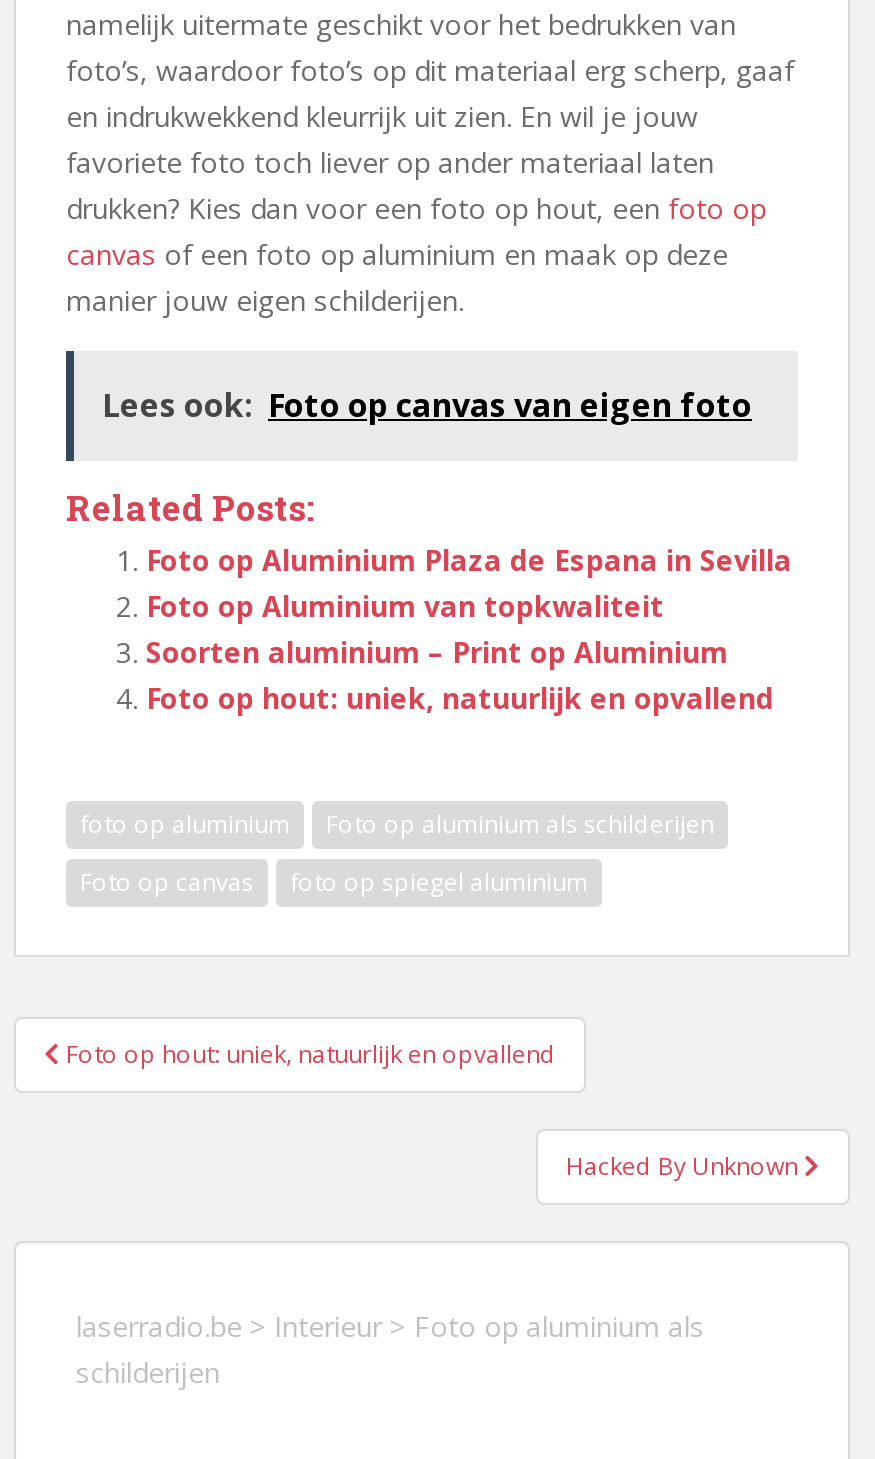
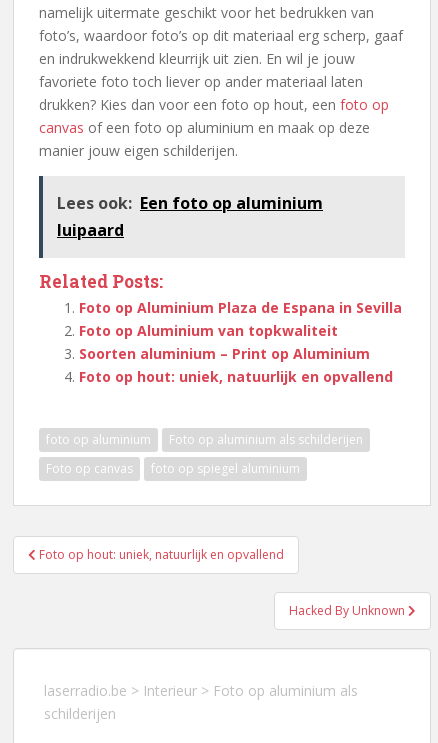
- Lees ook: Foto op canvas van eigen foto
+ Lees ook: Een foto op aluminium
+ luipaard
